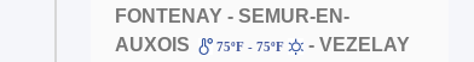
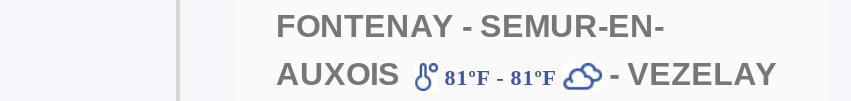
- AUXOIS 75ºF - 75ºF - VEZELAY
+ AUXOIS 81ºF - 81ºF - VEZELAY
